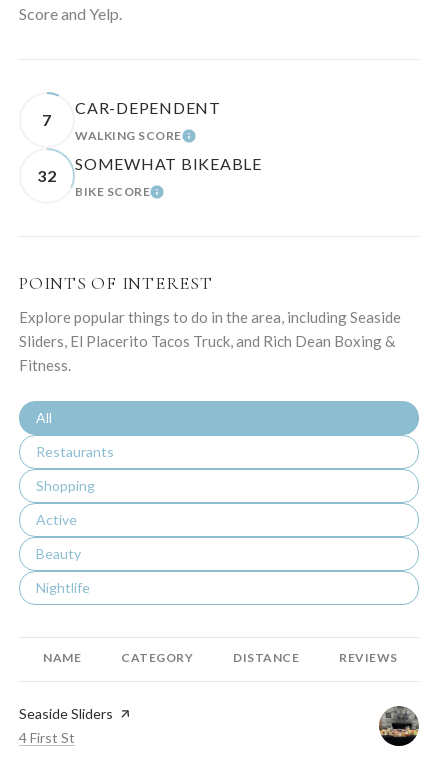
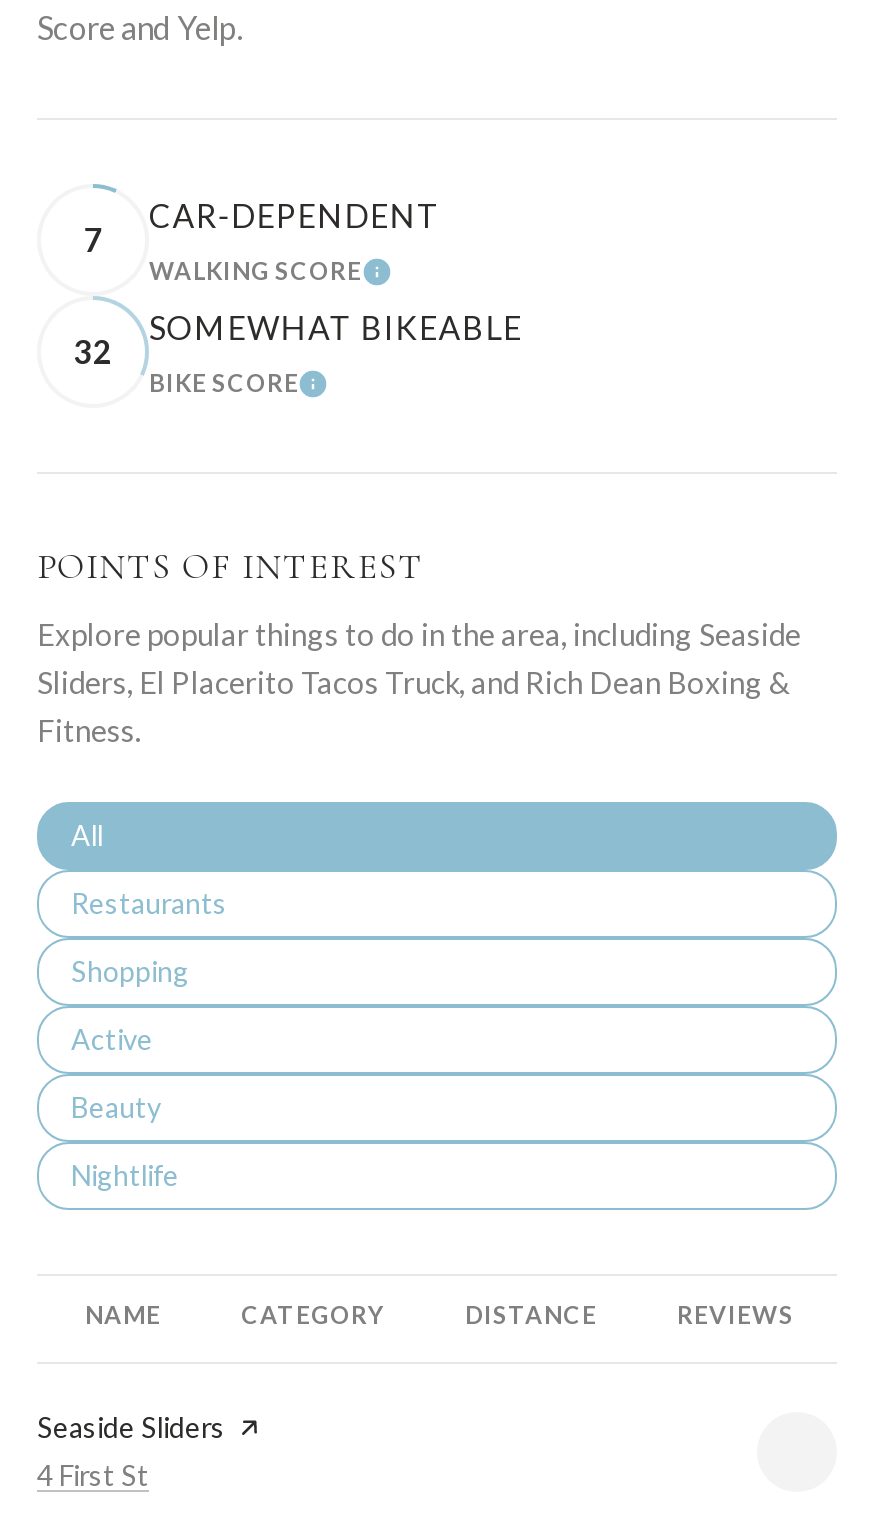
- [image]
